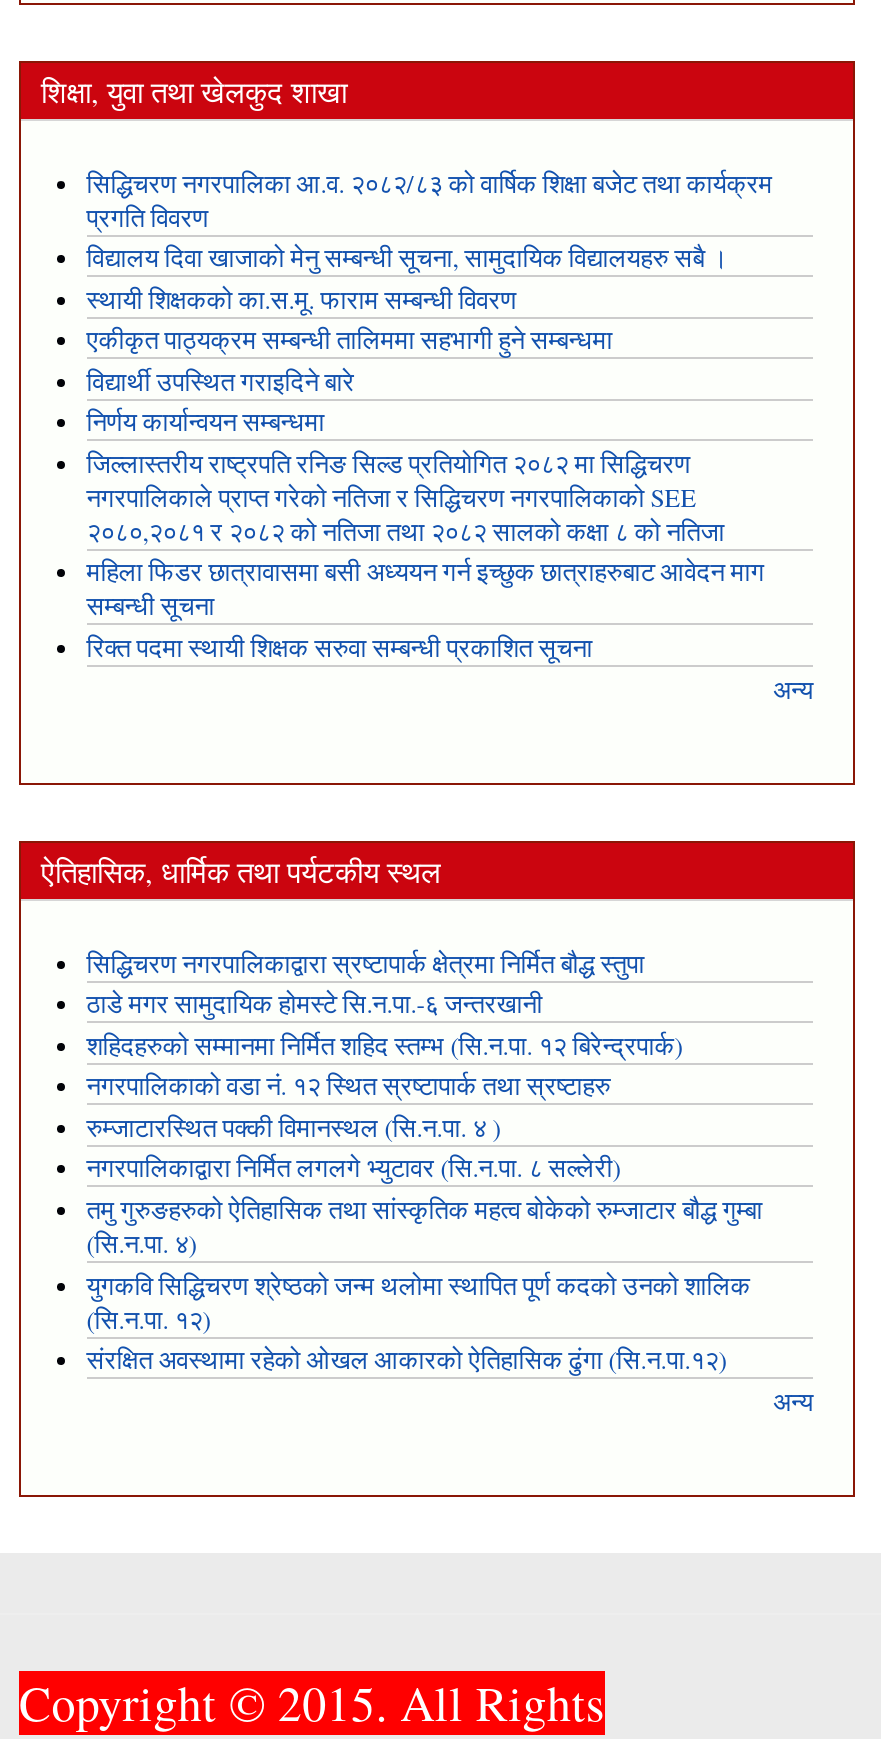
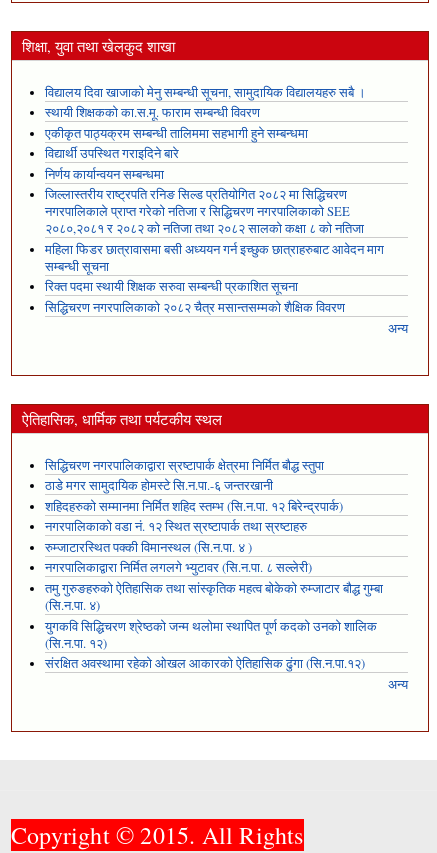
- सिद्धिचरण नगरपालिका आ.व. २०८२/८३ को वार्षिक शिक्षा बजेट तथा कार्यक्रम
- प्रगति विवरण

moved up: विद्यालय दिवा खाजाको मेनु सम्बन्धी सूचना, सामुदायिक विद्यालयहरु सबै । | स्थायी शिक्षकको का.स.मू. फाराम सम्बन्धी विवरण | एकीकृत पाठ्यक्रम सम्बन्धी तालिममा सहभागी हुने सम्बन्धमा | ... | सम्बन्धी सूचना | रिक्त पदमा स्थायी शिक्षक सरुवा सम्बन्धी प्रकाशित सूचना

+ सिद्धिचरण नगरपालिकाको २०८२ चैत्र मसान्तसम्मको शैक्षिक विवरण
